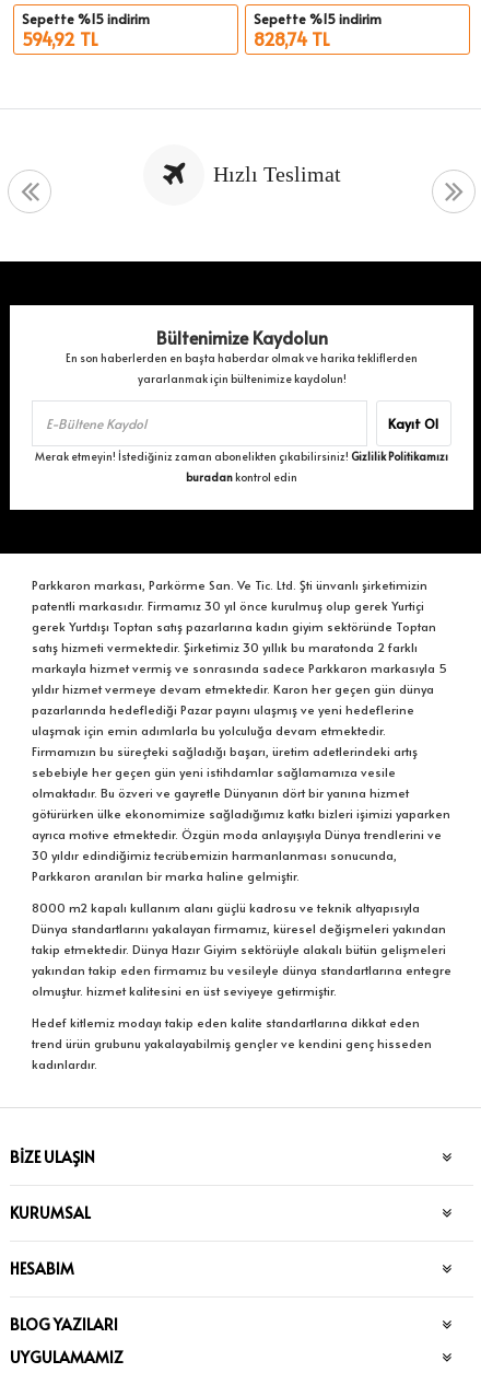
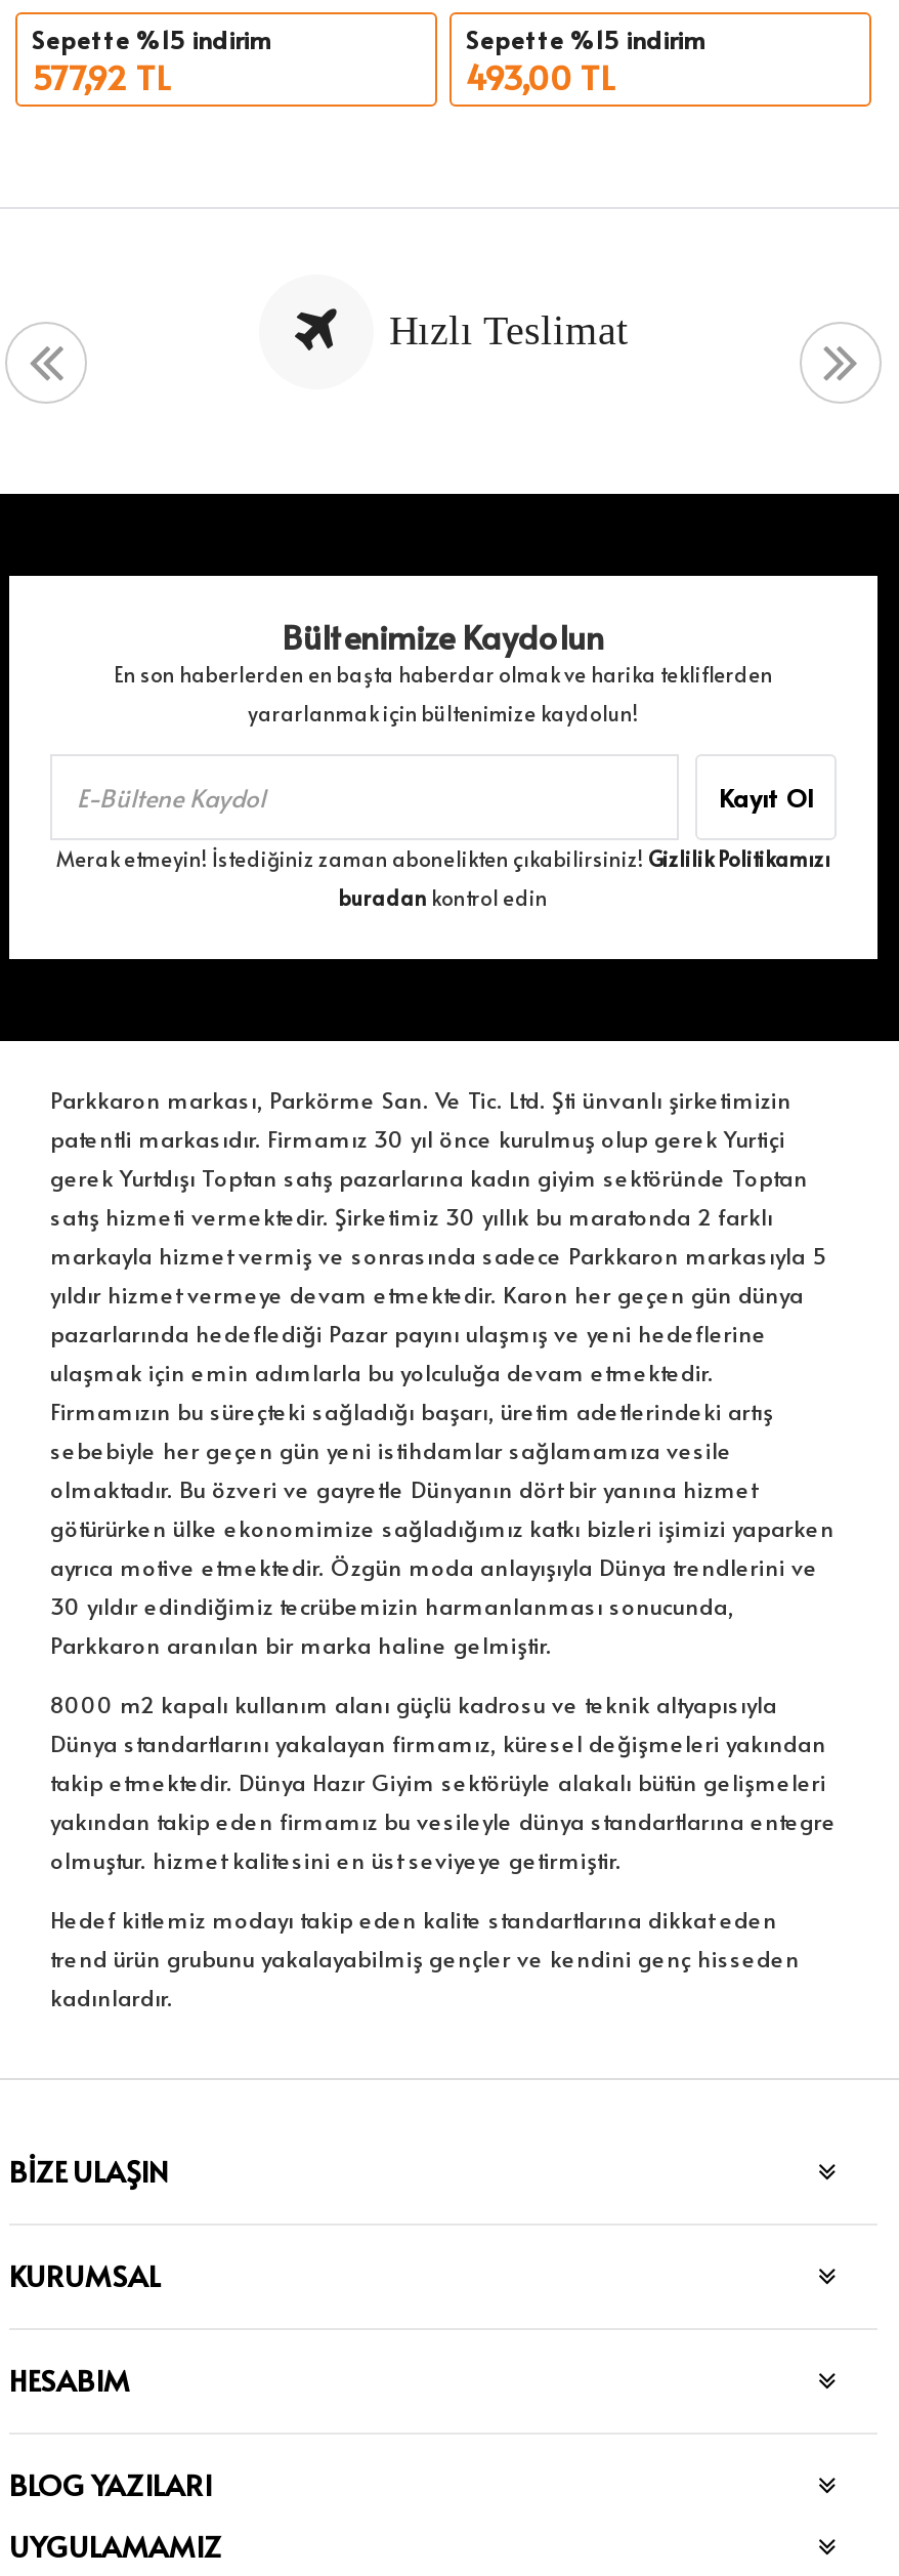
- 594,92 TL
+ 577,92 TL

- 828,74 TL
+ 493,00 TL
